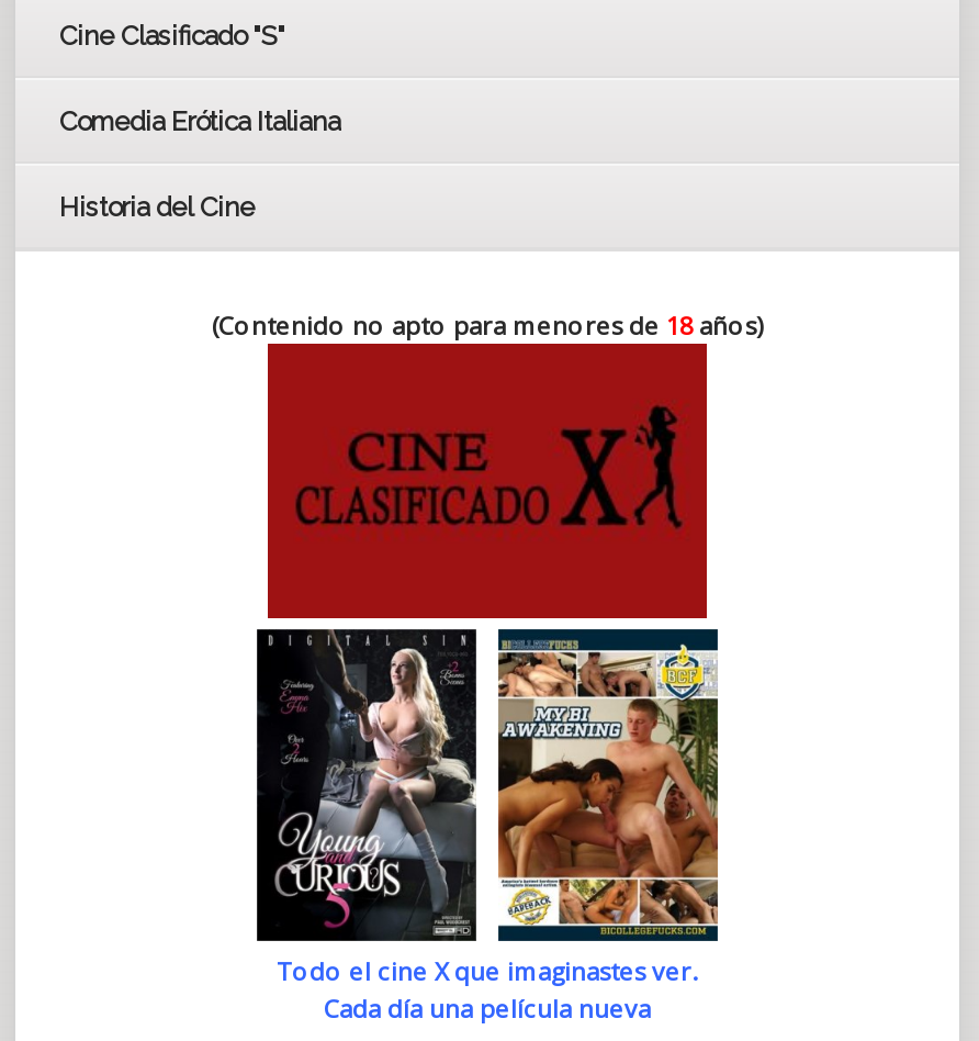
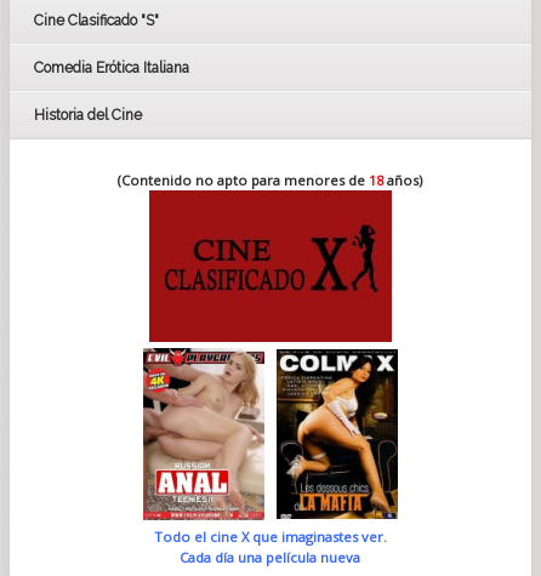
- [image]
+ [image]

- [image]
+ [image]
